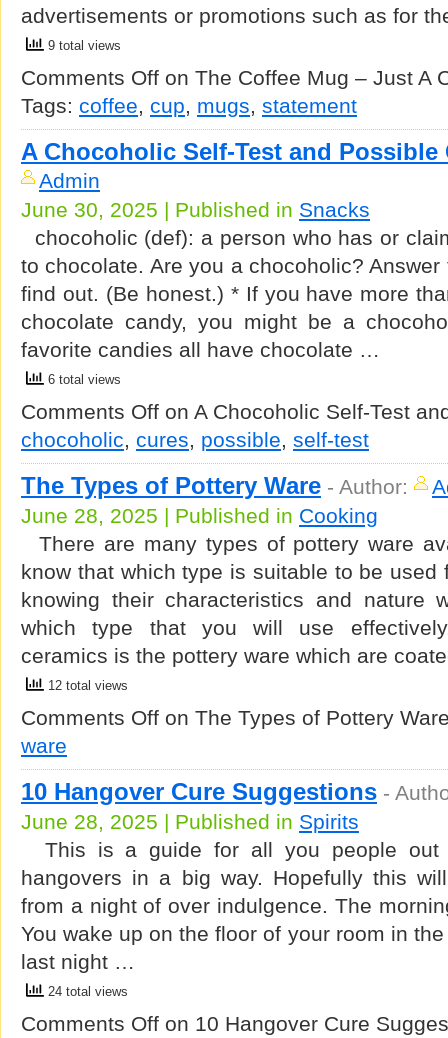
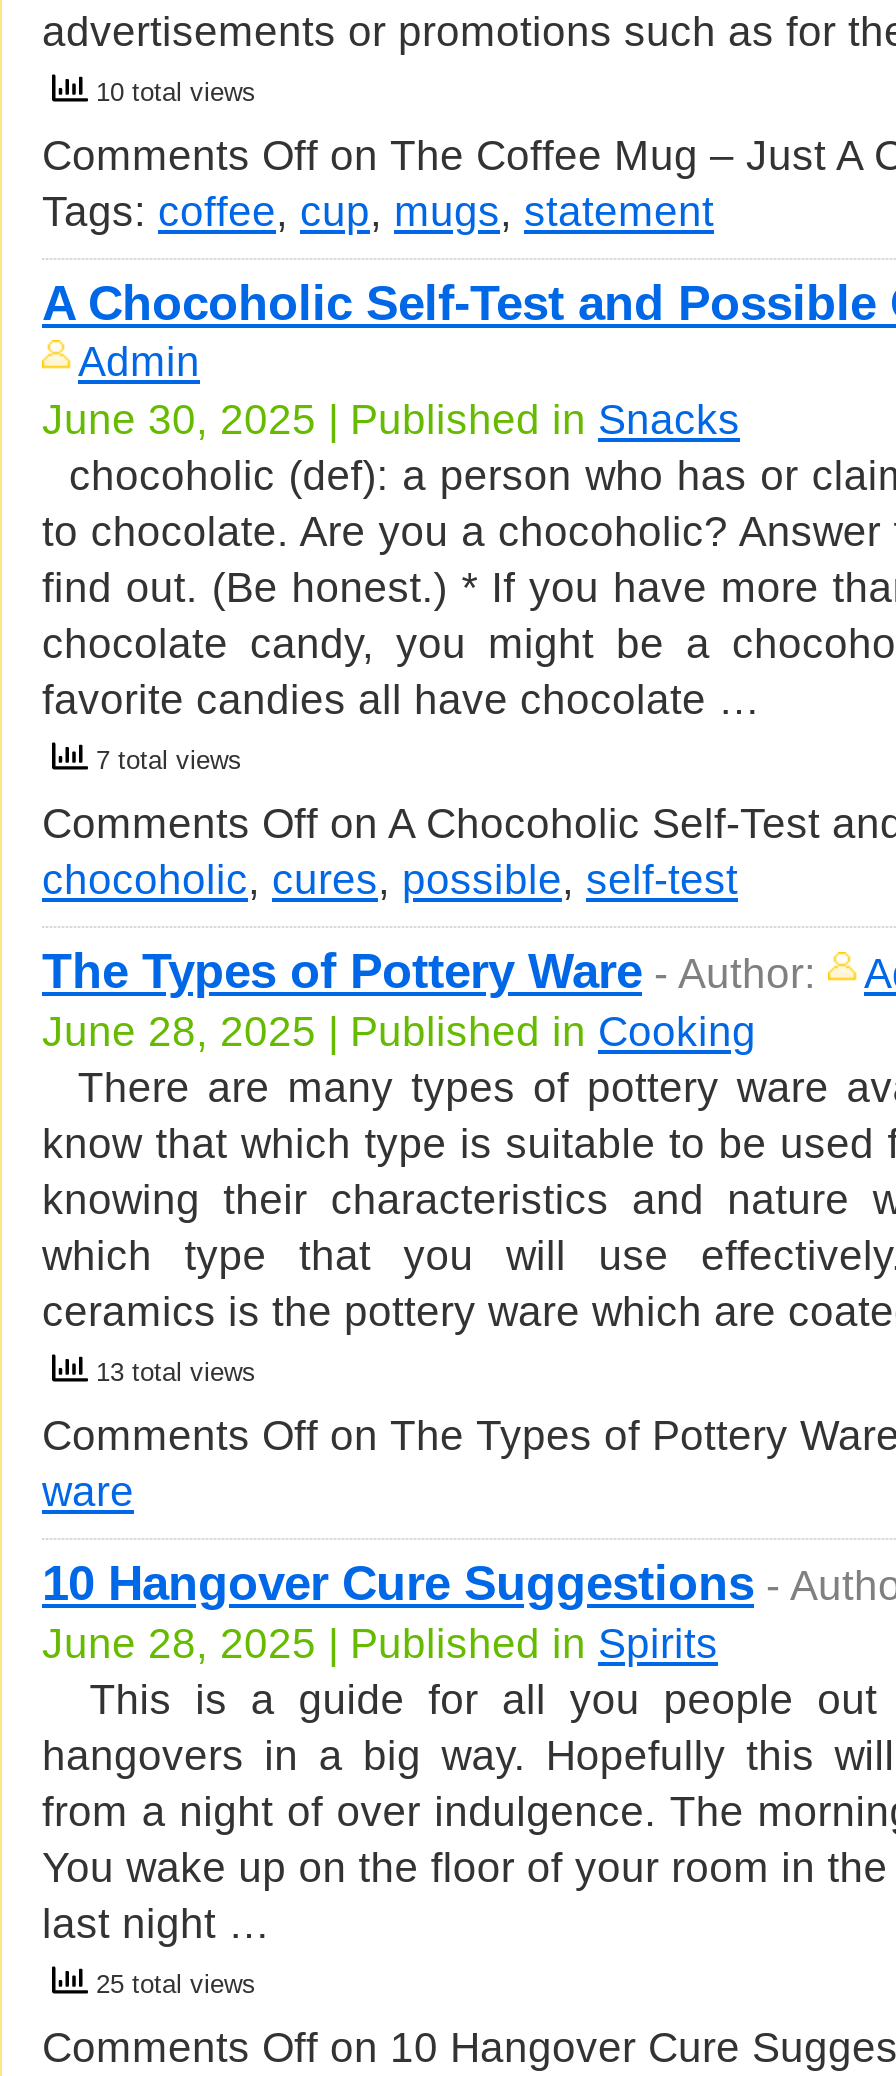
- 9 total views
+ 10 total views

- 6 total views
+ 7 total views

- 12 total views
+ 13 total views

- 24 total views
+ 25 total views
